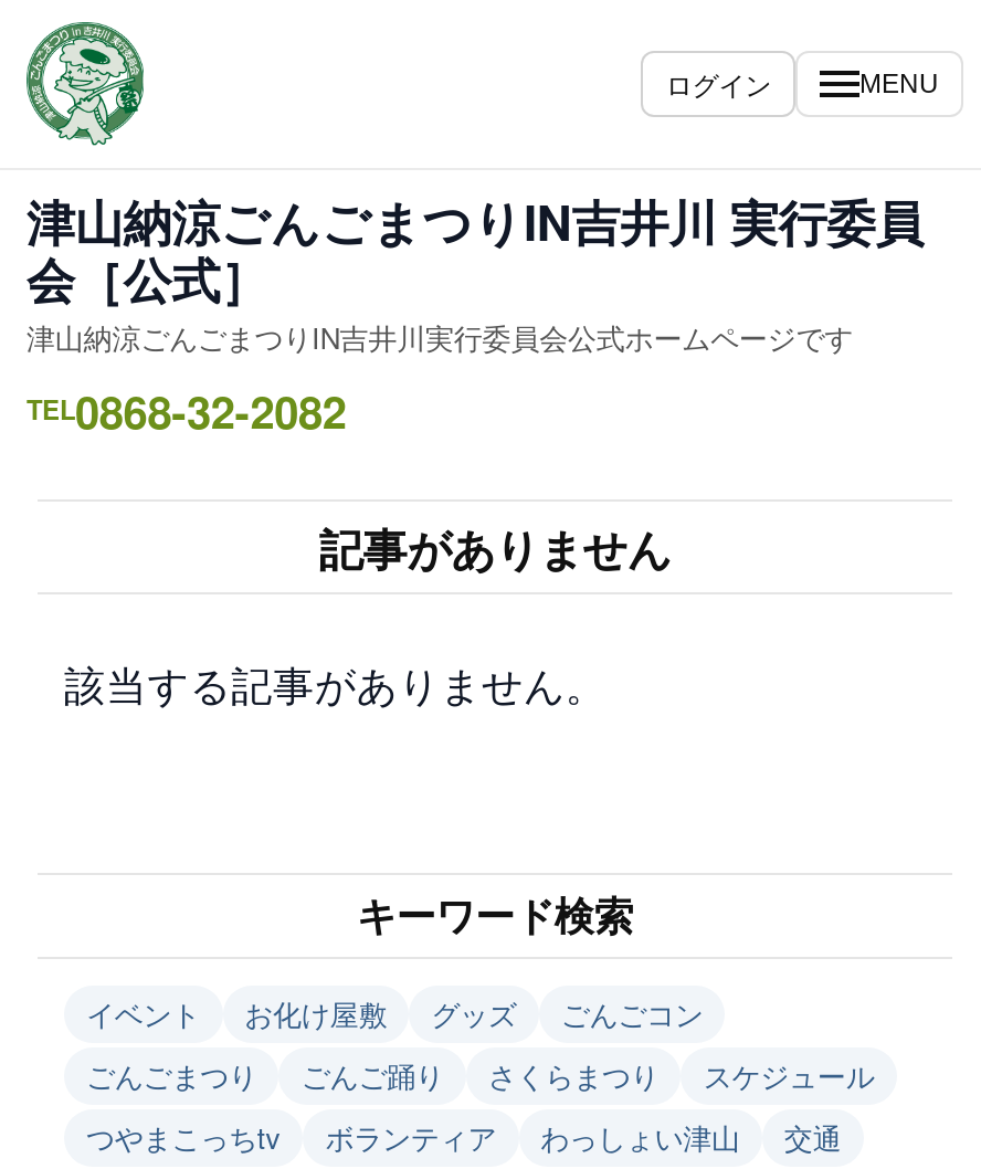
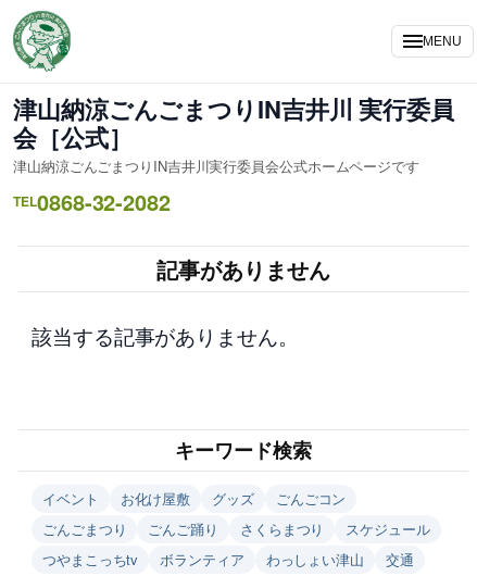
- ログイン
